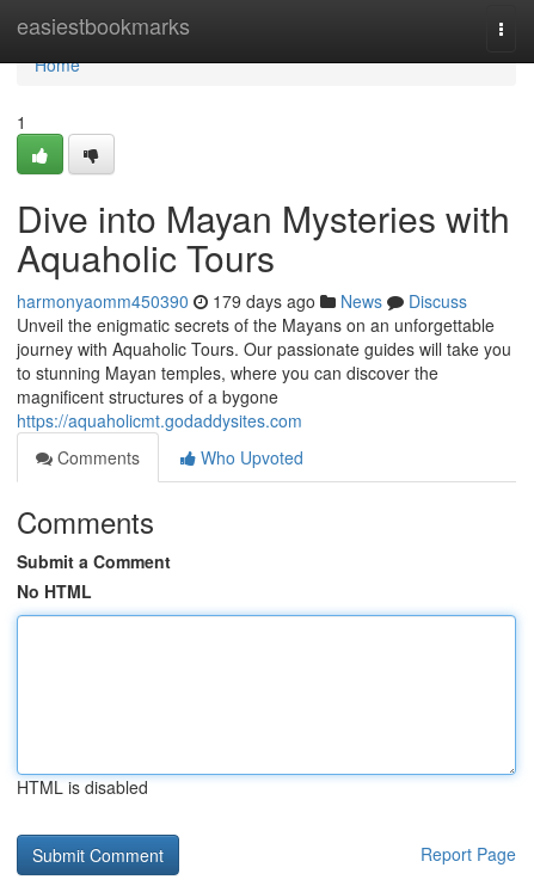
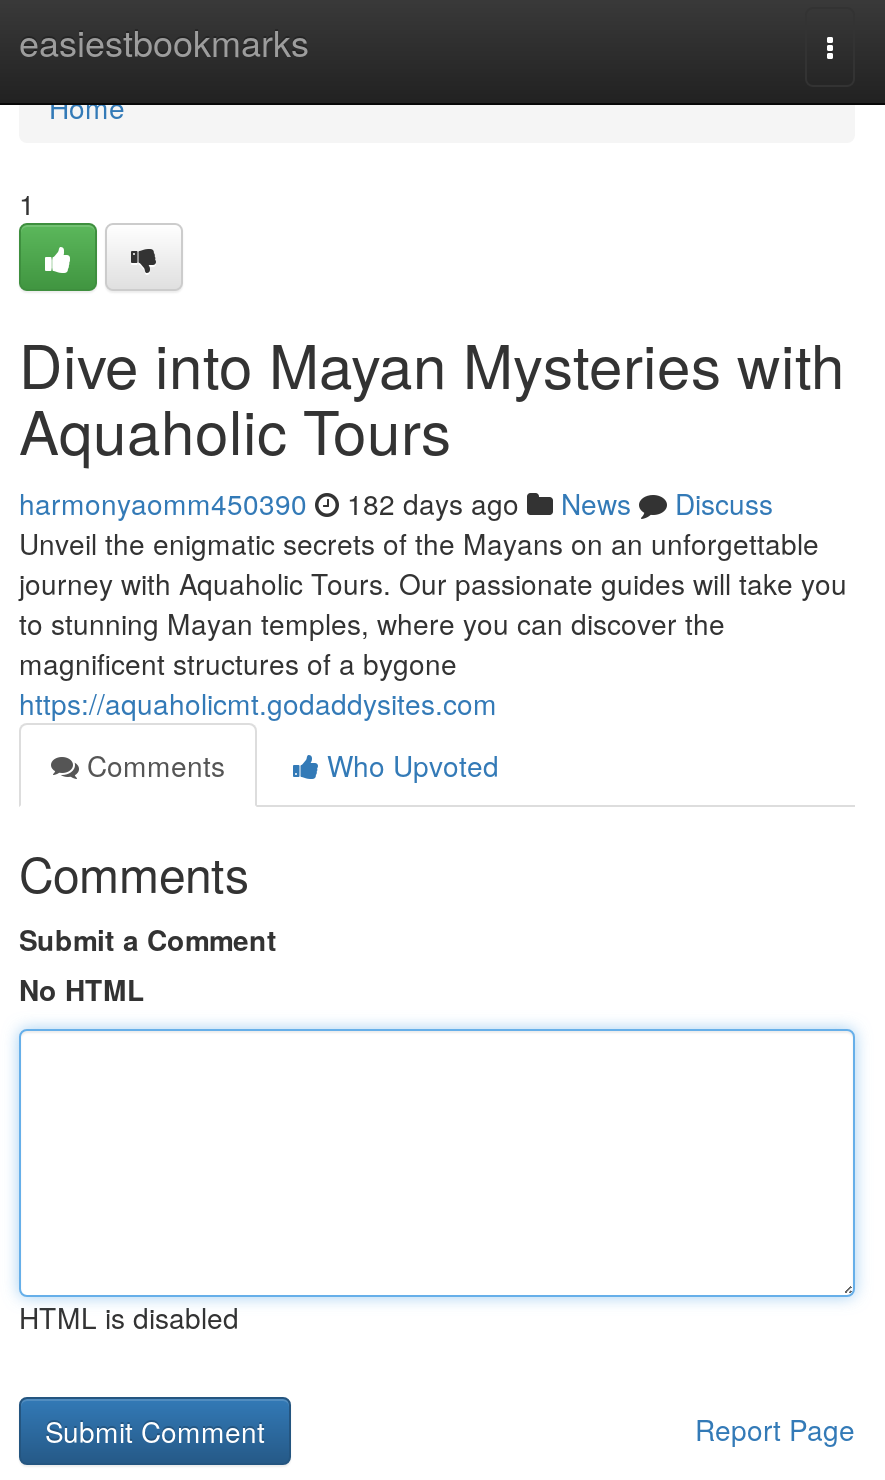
- harmonyaomm450390 179 days ago News Discuss
+ harmonyaomm450390 182 days ago News Discuss
